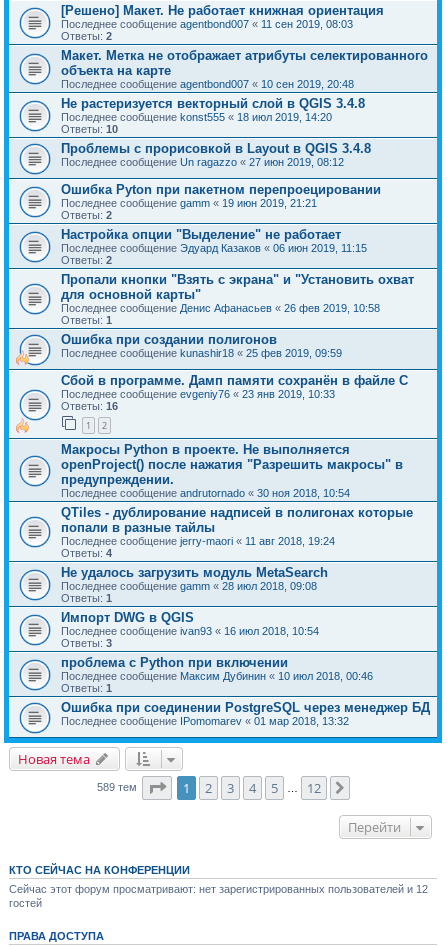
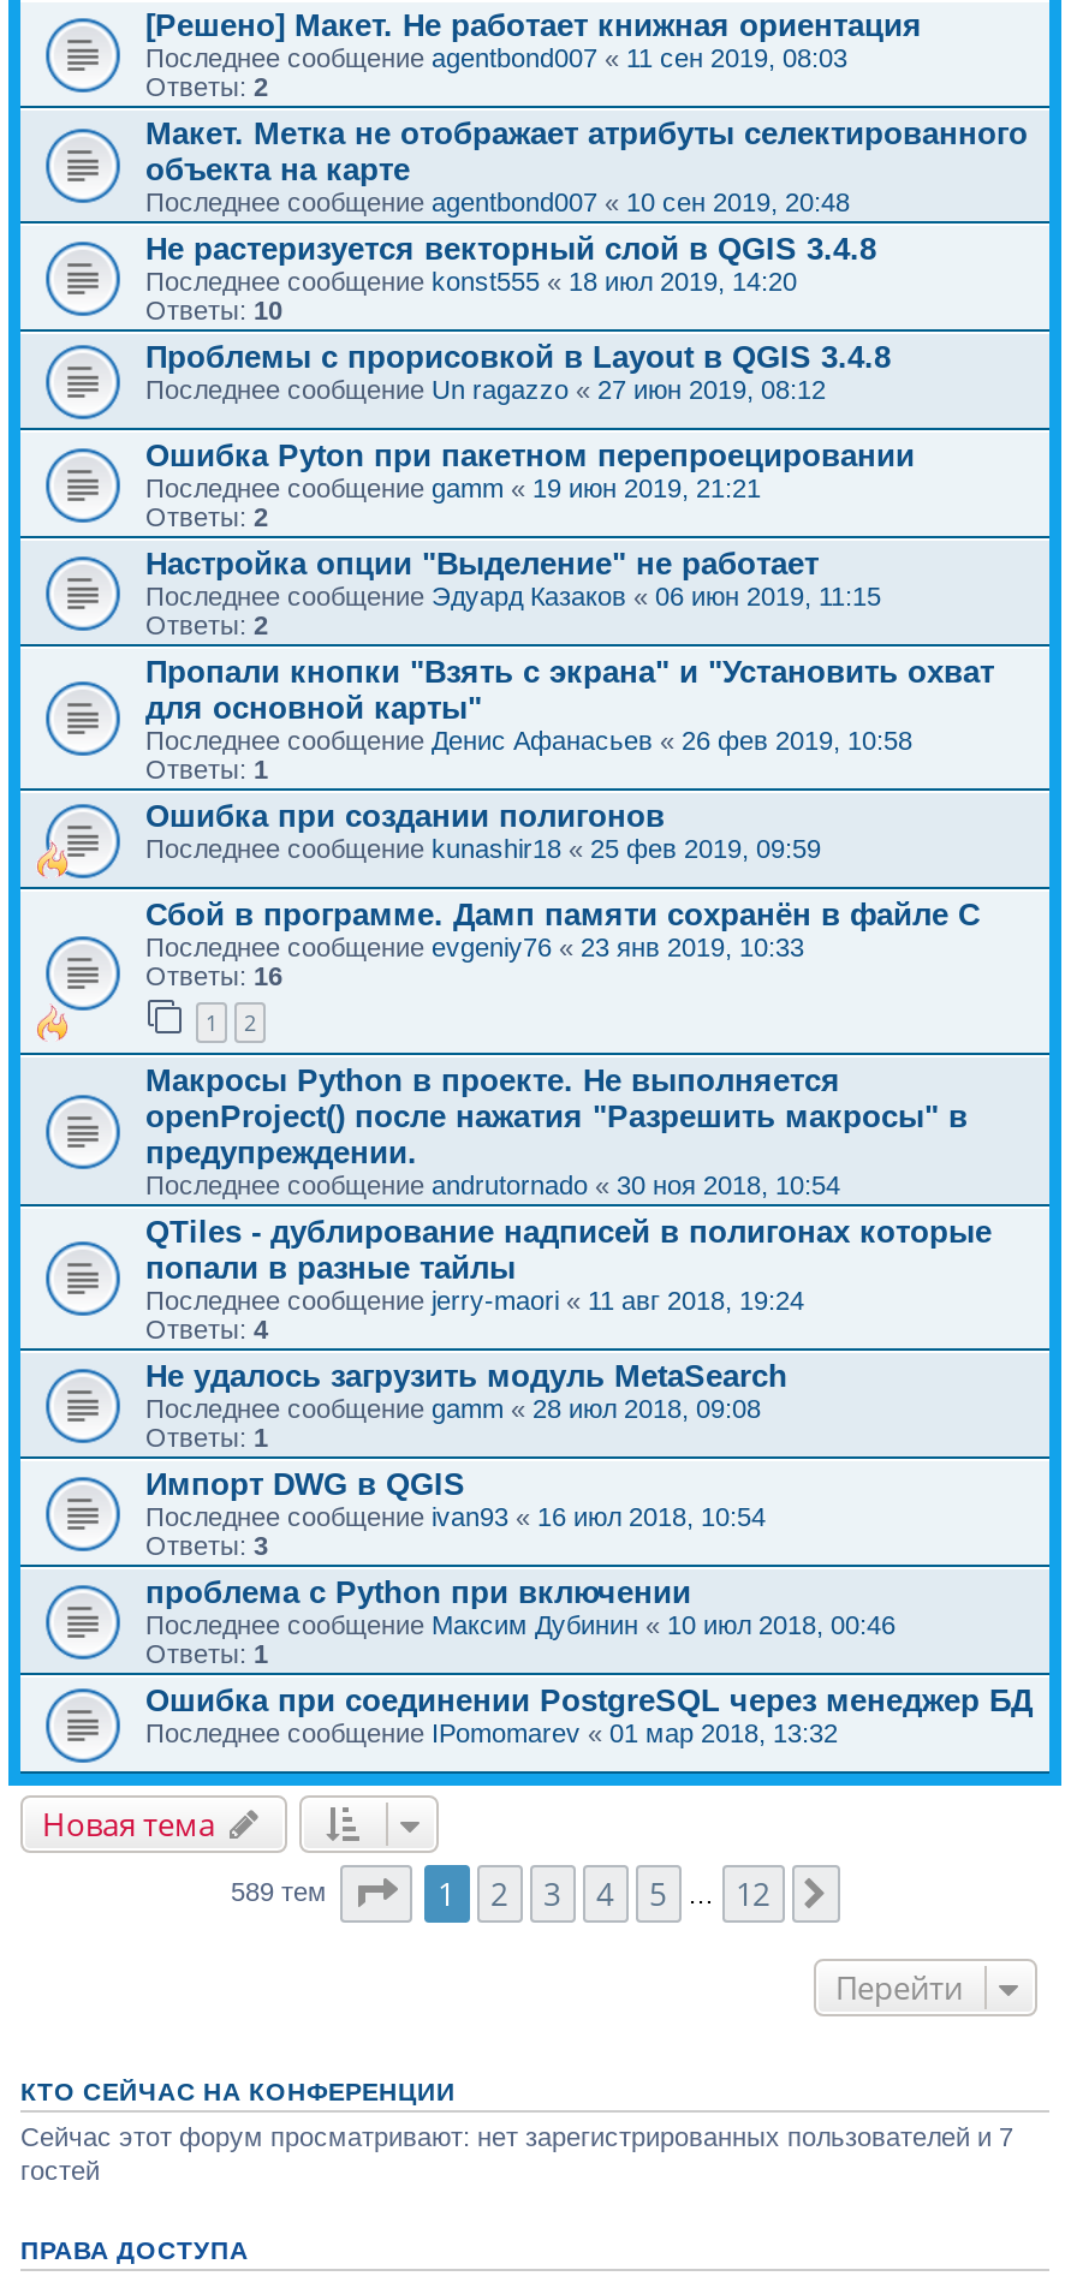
- Сейчас этот форум просматривают: нет зарегистрированных пользователей и 12
+ Сейчас этот форум просматривают: нет зарегистрированных пользователей и 7
